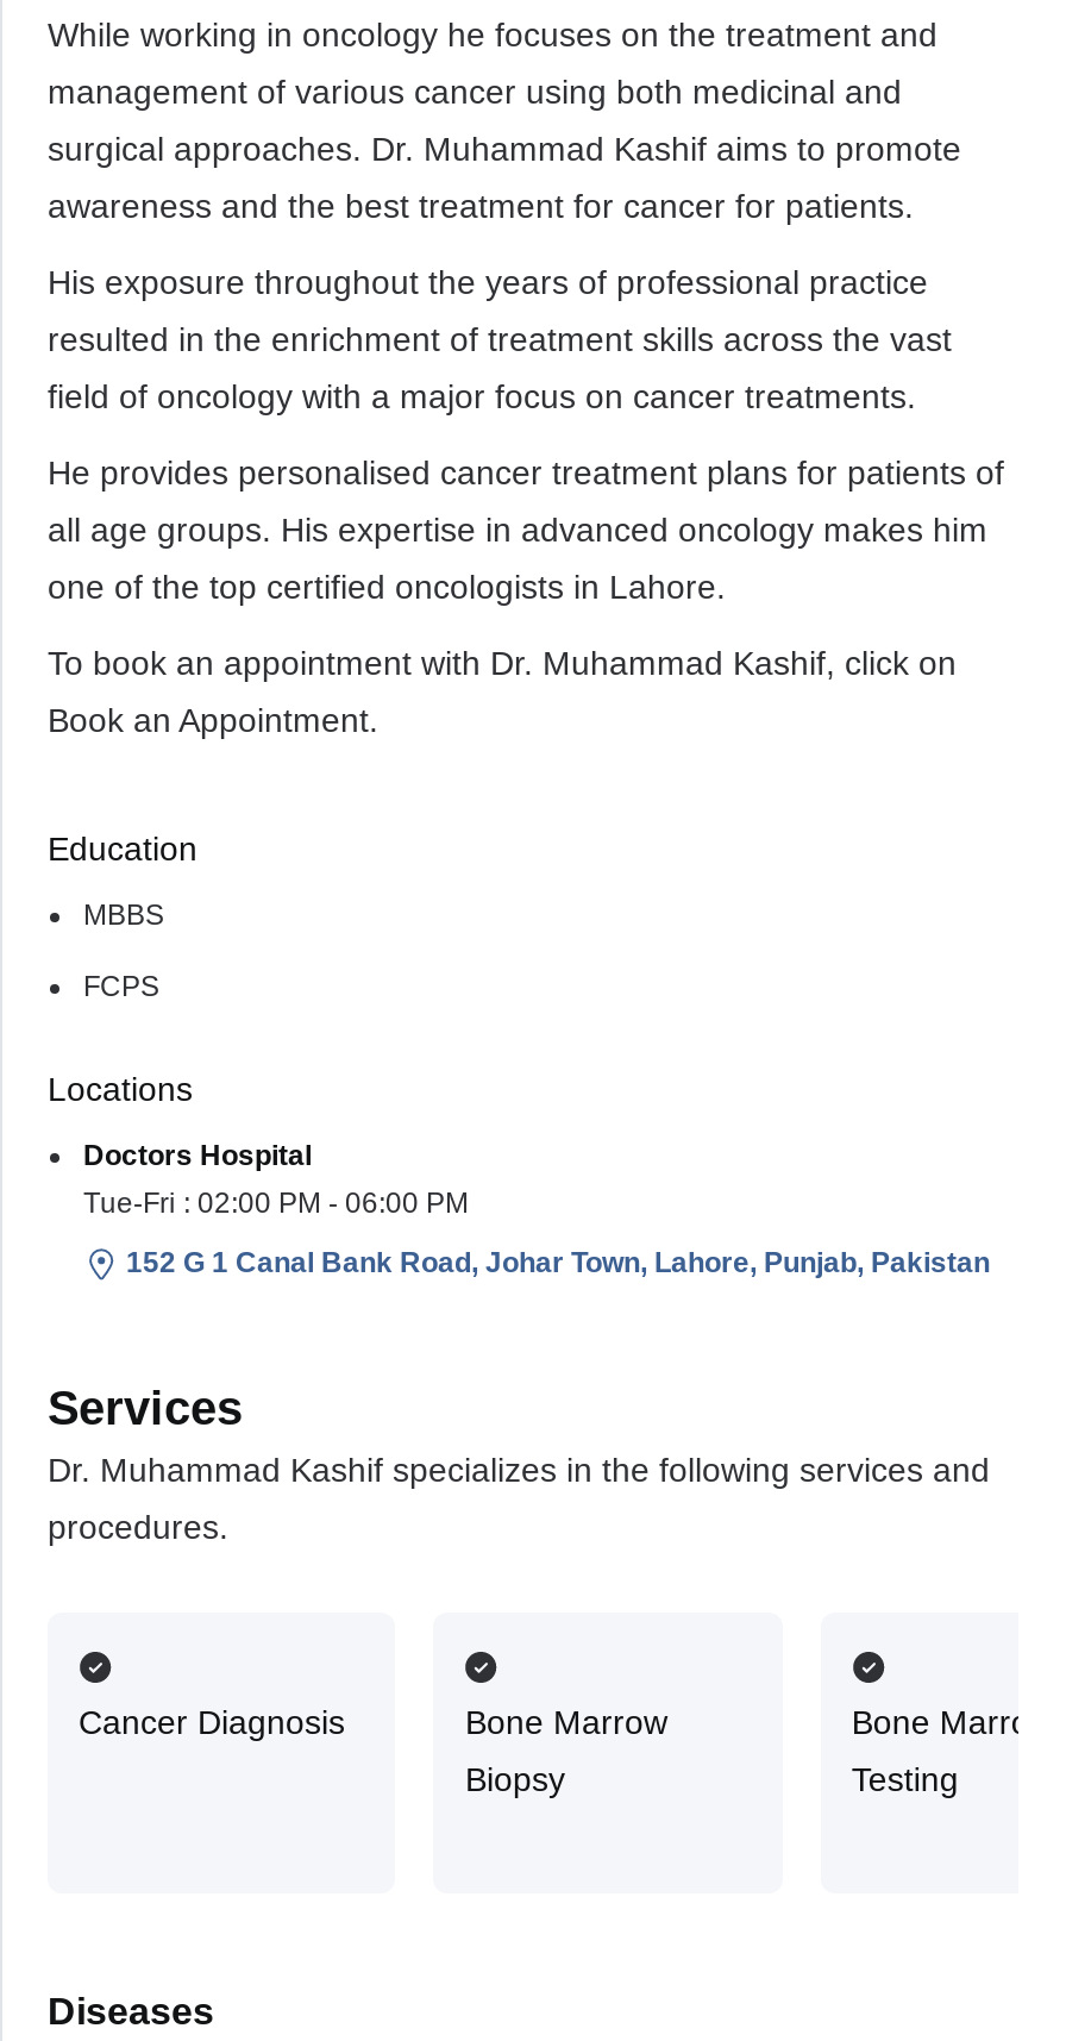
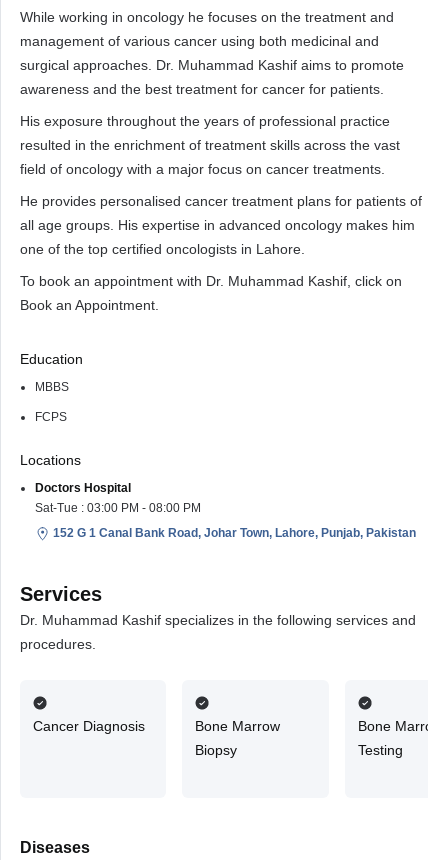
- Tue-Fri : 02:00 PM - 06:00 PM
+ Sat-Tue : 03:00 PM - 08:00 PM
